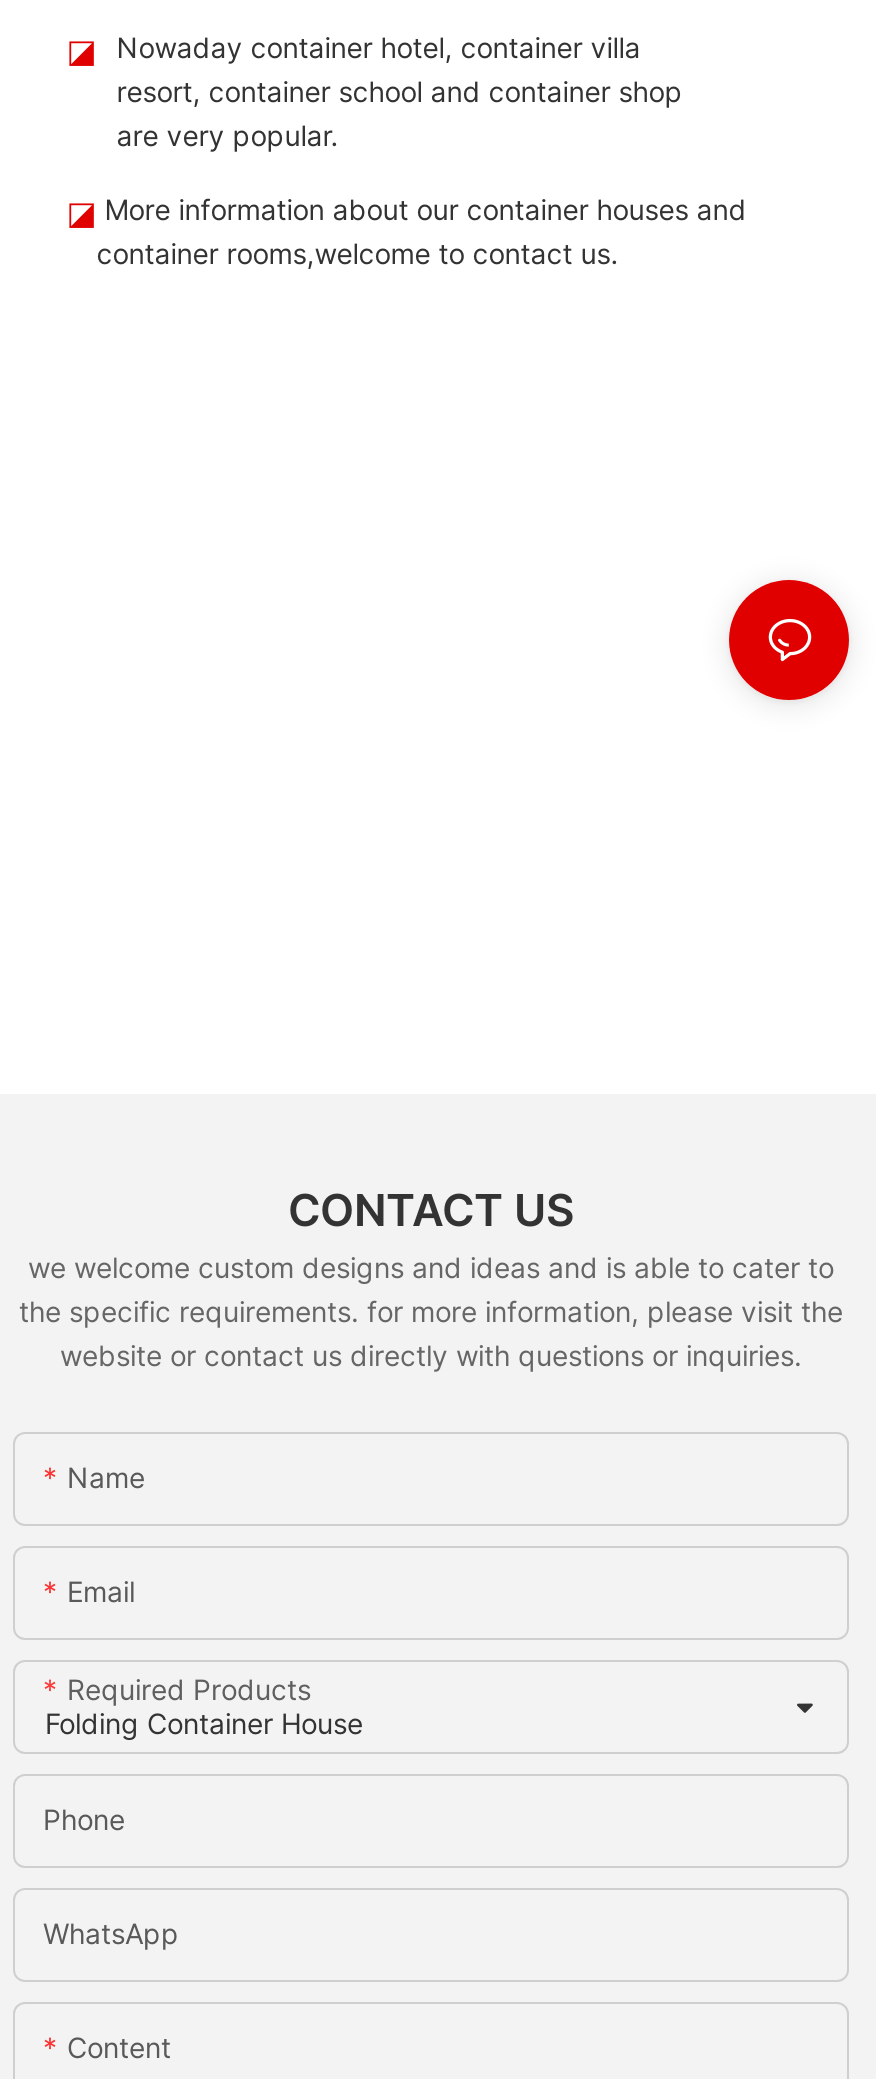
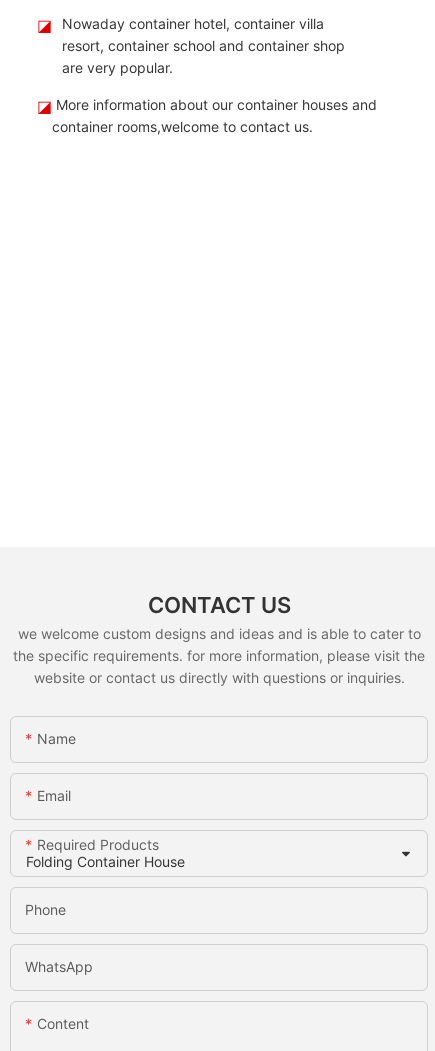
- [image]
